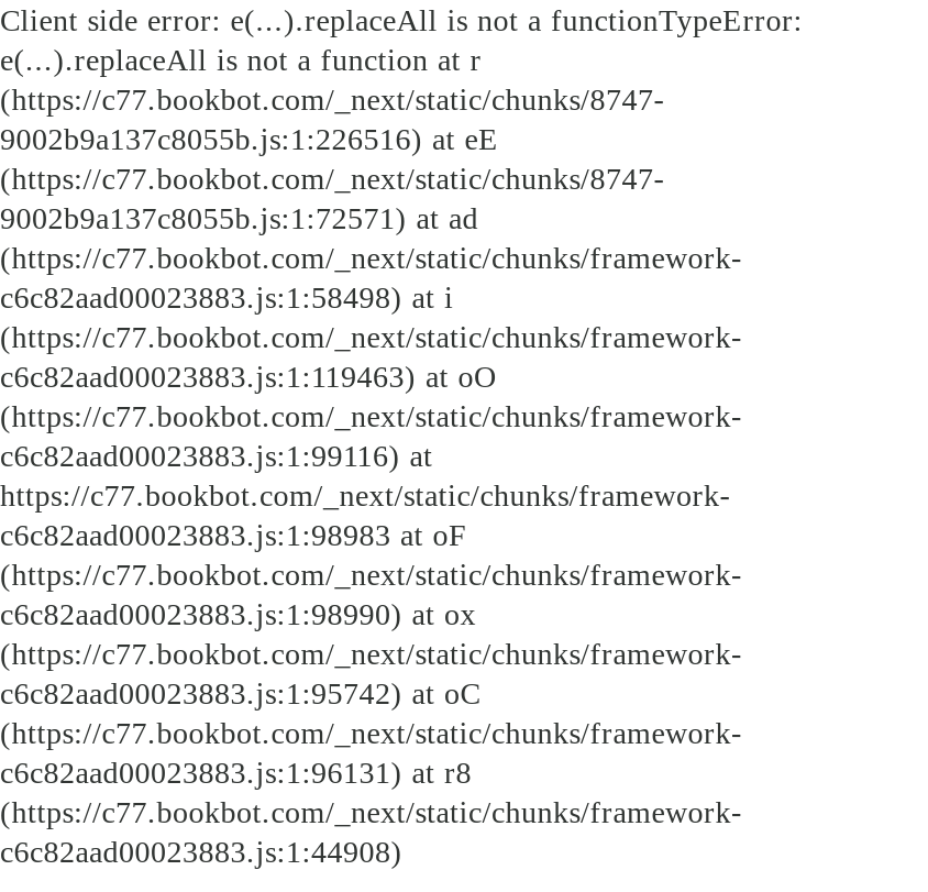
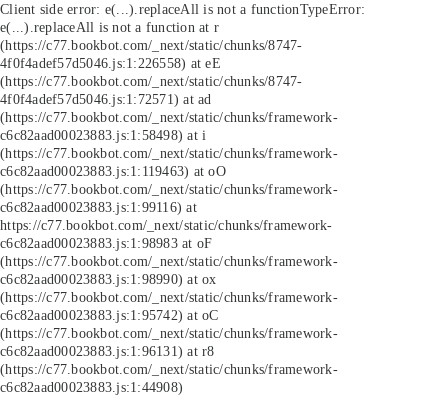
- 9002b9a137c8055b.js:1:226516) at eE
+ 4f0f4adef57d5046.js:1:226558) at eE

- 9002b9a137c8055b.js:1:72571) at ad
+ 4f0f4adef57d5046.js:1:72571) at ad
